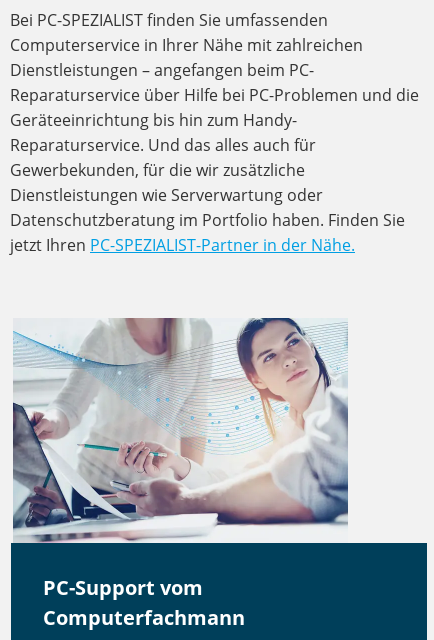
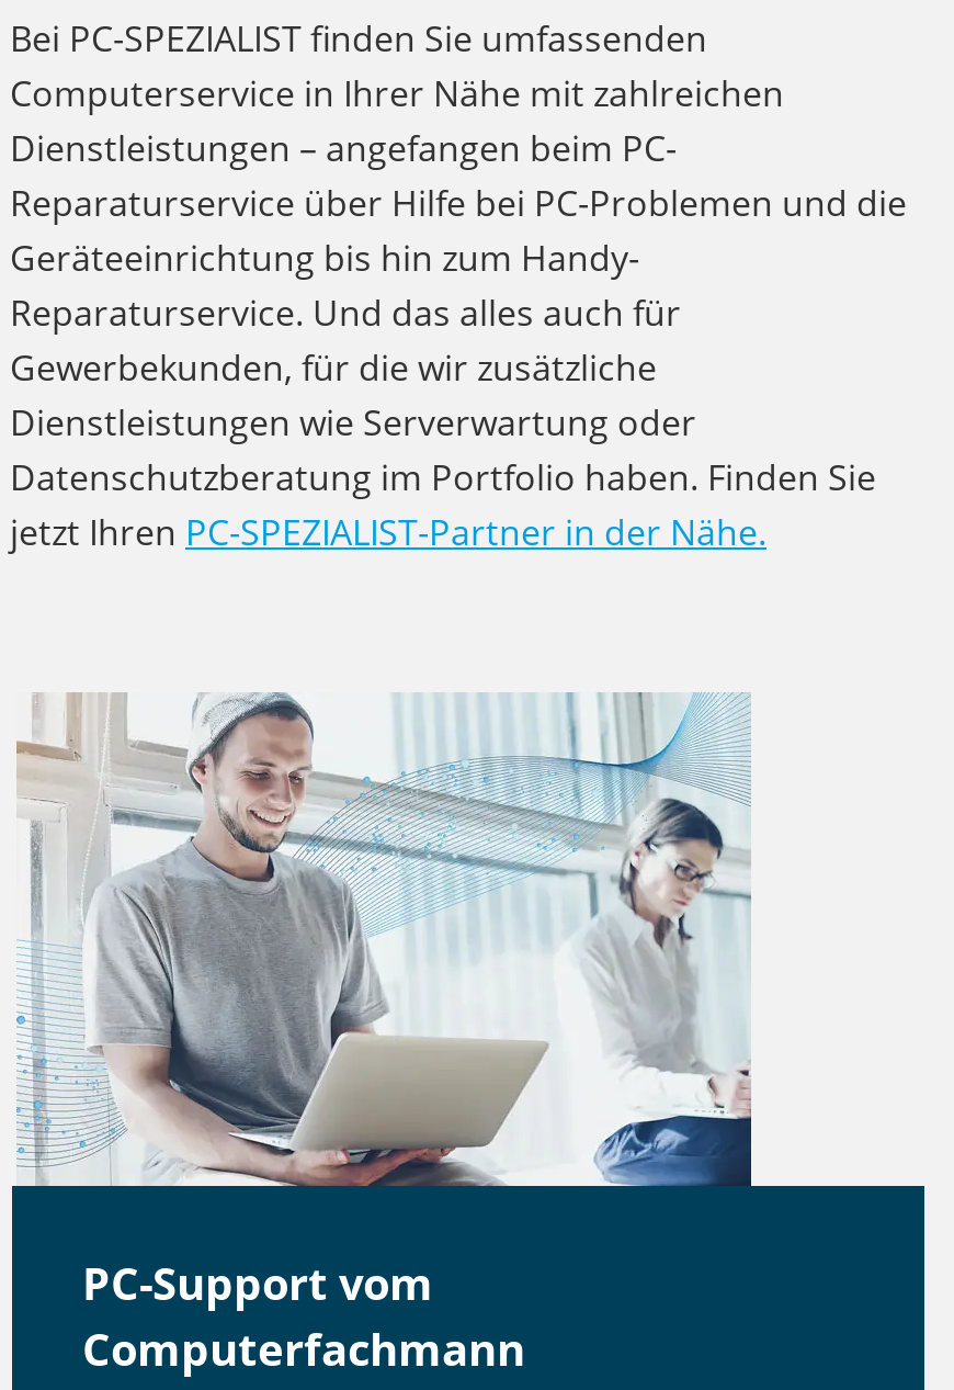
- [image]
+ [image]
